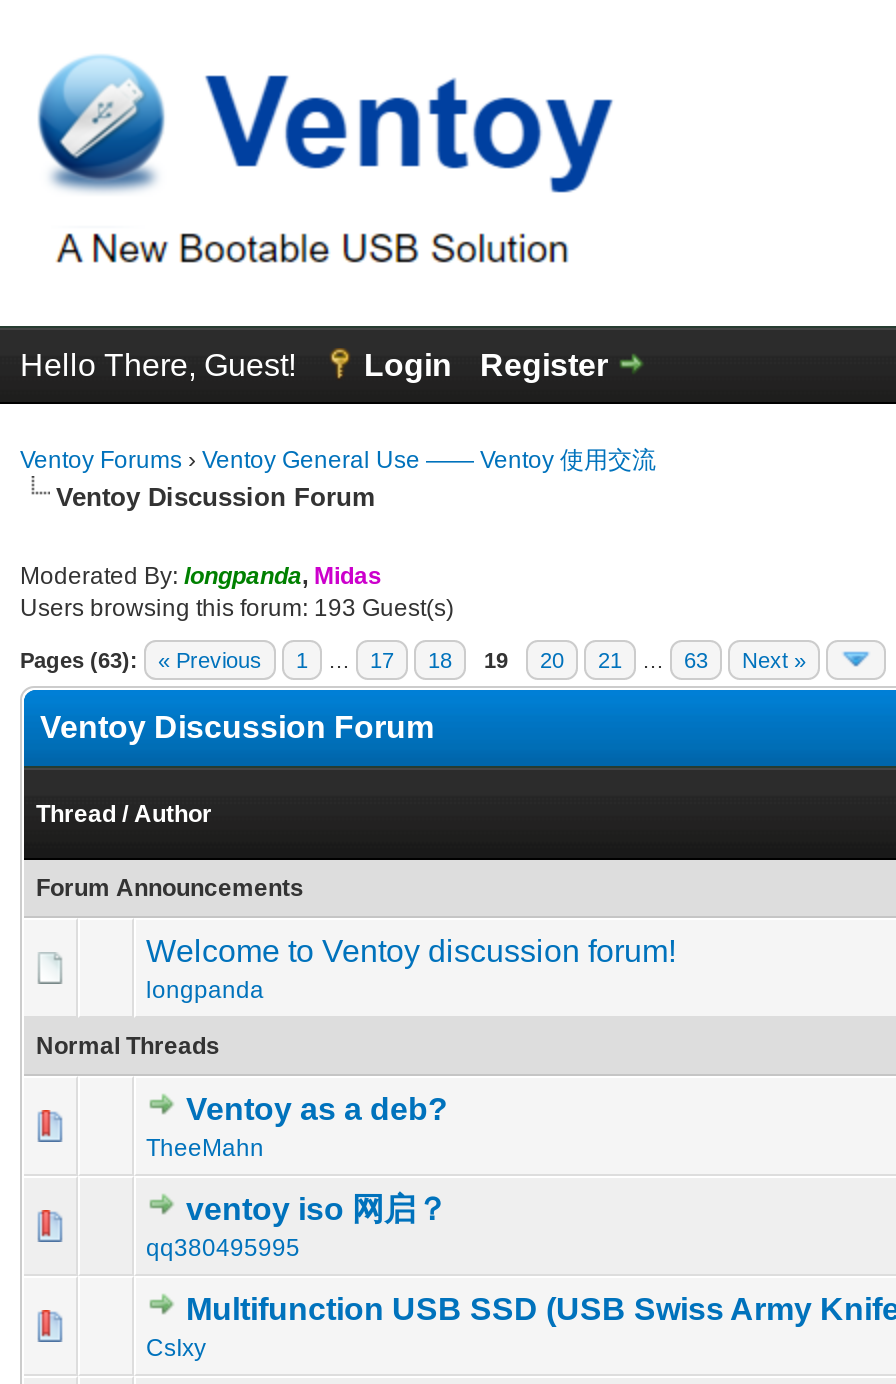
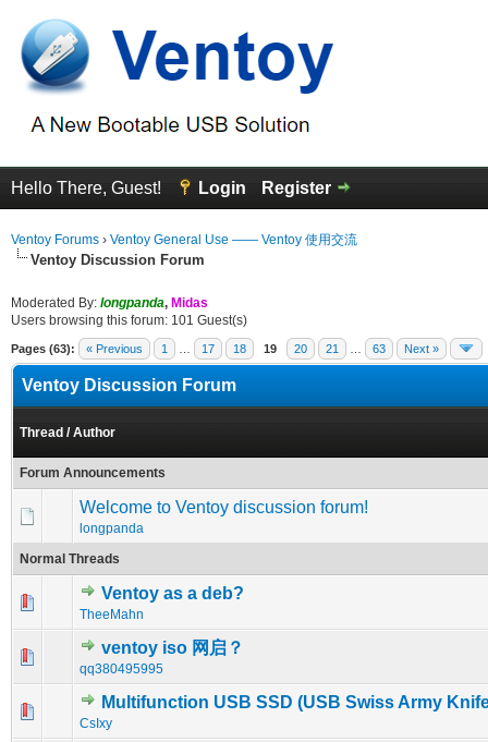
- Users browsing this forum: 193 Guest(s)
+ Users browsing this forum: 101 Guest(s)
